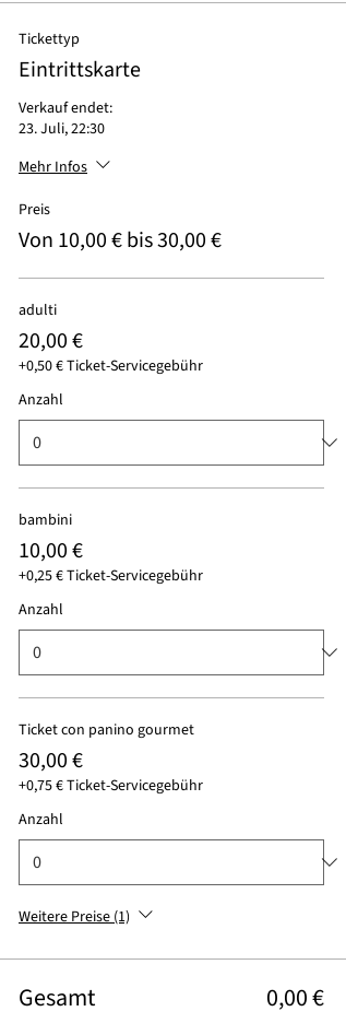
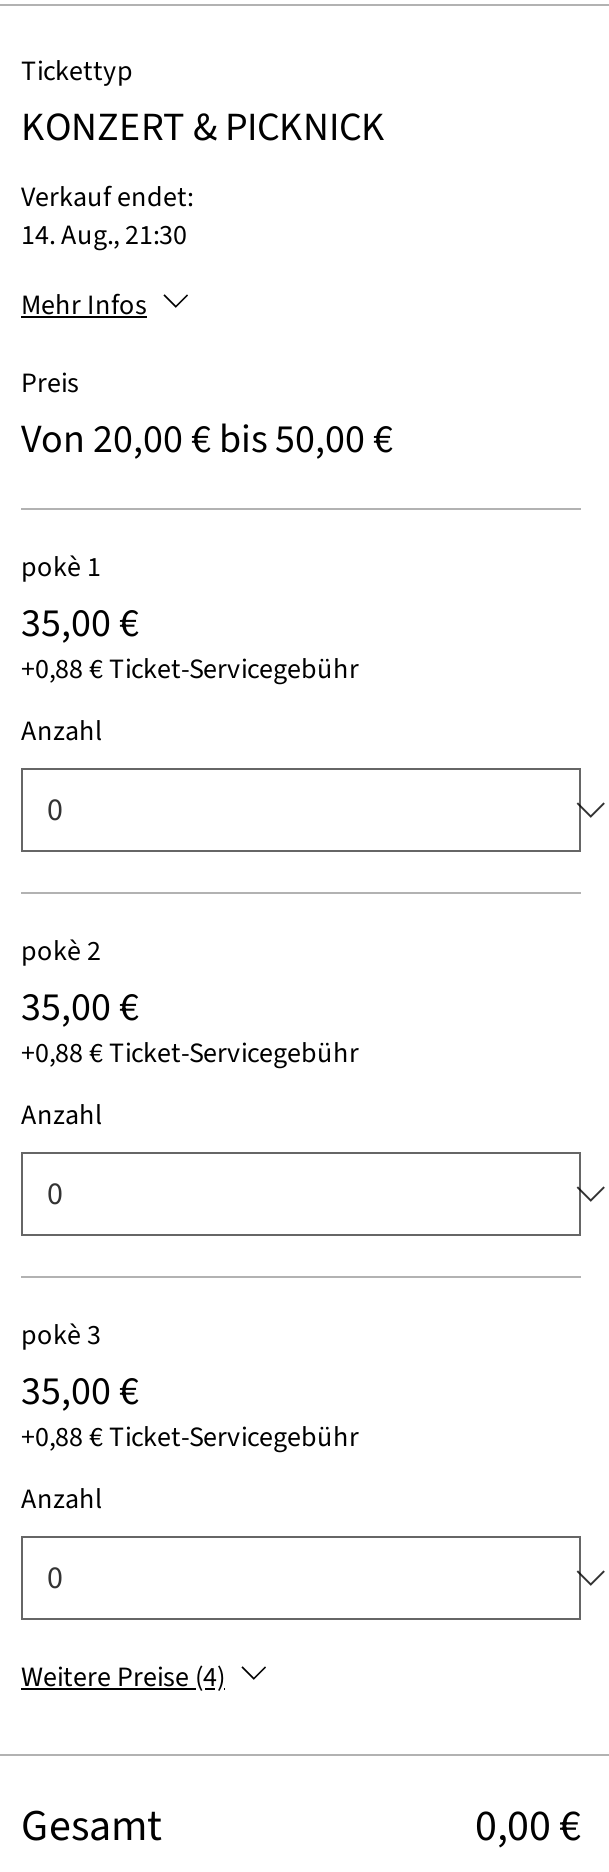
- Eintrittskarte
+ KONZERT & PICKNICK

- 23. Juli, 22:30
+ 14. Aug., 21:30

- Von 10,00 € bis 30,00 €
+ Von 20,00 € bis 50,00 €

- adulti
- 20,00 €
- +0,50 € Ticket-Servicegebühr
+ pokè 1
+ 35,00 €
+ +0,88 € Ticket-Servicegebühr

- bambini
- 10,00 €
- +0,25 € Ticket-Servicegebühr
+ pokè 2
+ 35,00 €
+ +0,88 € Ticket-Servicegebühr

- Ticket con panino gourmet
- 30,00 €
- +0,75 € Ticket-Servicegebühr
+ pokè 3
+ 35,00 €
+ +0,88 € Ticket-Servicegebühr

- Weitere Preise (1)
+ Weitere Preise (4)
